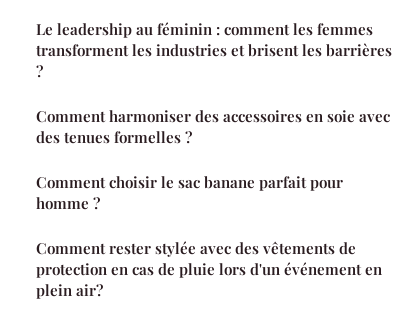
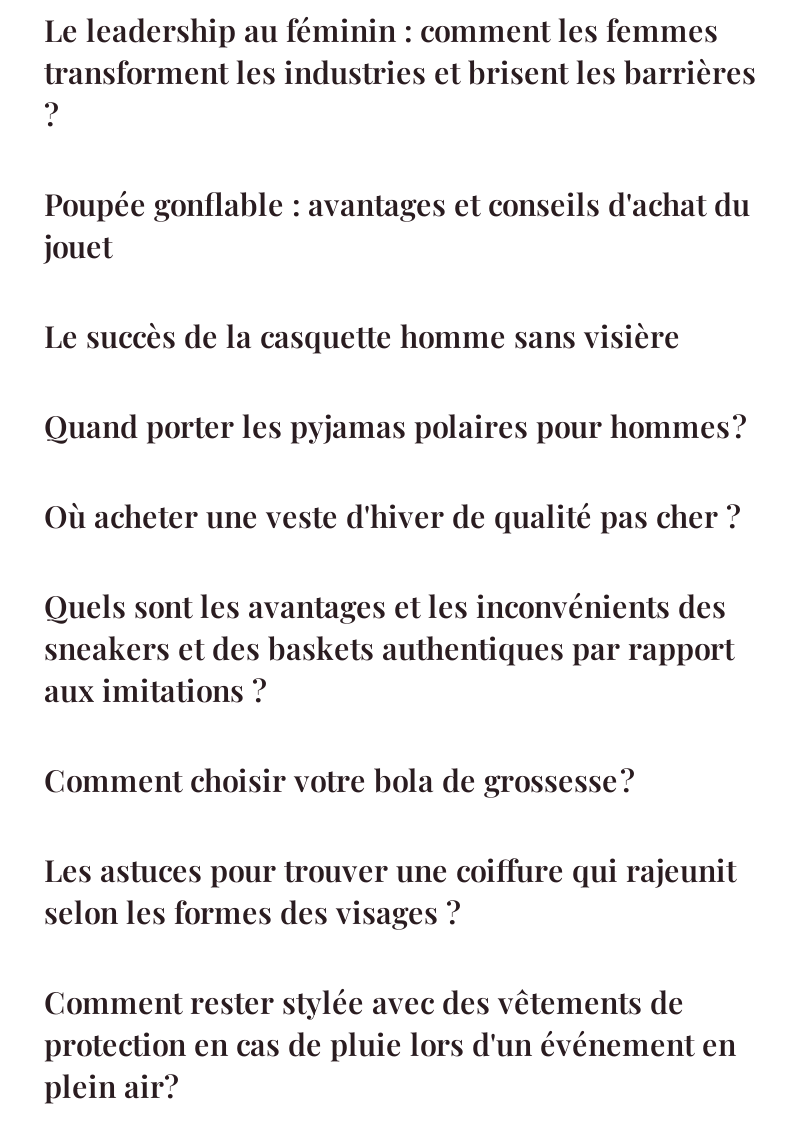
- Comment harmoniser des accessoires en soie avec
- des tenues formelles ?
- Comment choisir le sac banane parfait pour
- homme ?
+ Poupée gonflable : avantages et conseils d'achat du
+ jouet
+ Le succès de la casquette homme sans visière
+ Quand porter les pyjamas polaires pour hommes ?
+ Où acheter une veste d'hiver de qualité pas cher ?
+ Quels sont les avantages et les inconvénients des
+ sneakers et des baskets authentiques par rapport
+ aux imitations ?
+ Comment choisir votre bola de grossesse ?
+ Les astuces pour trouver une coiffure qui rajeunit
+ selon les formes des visages ?
